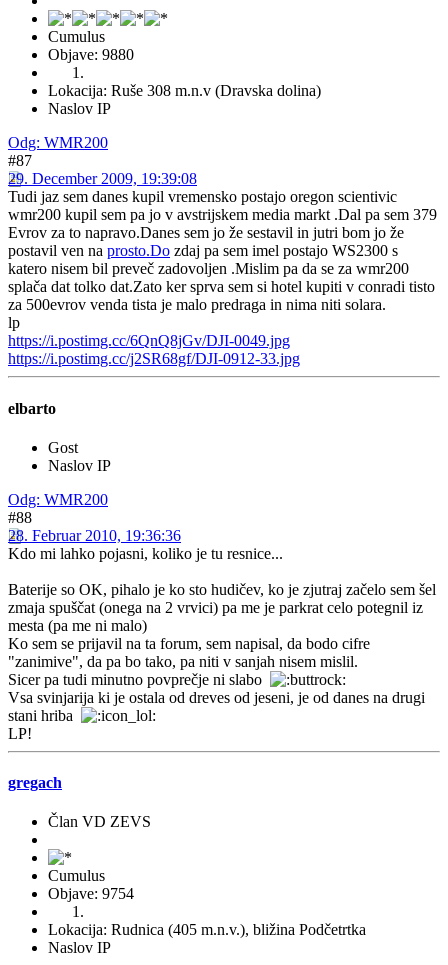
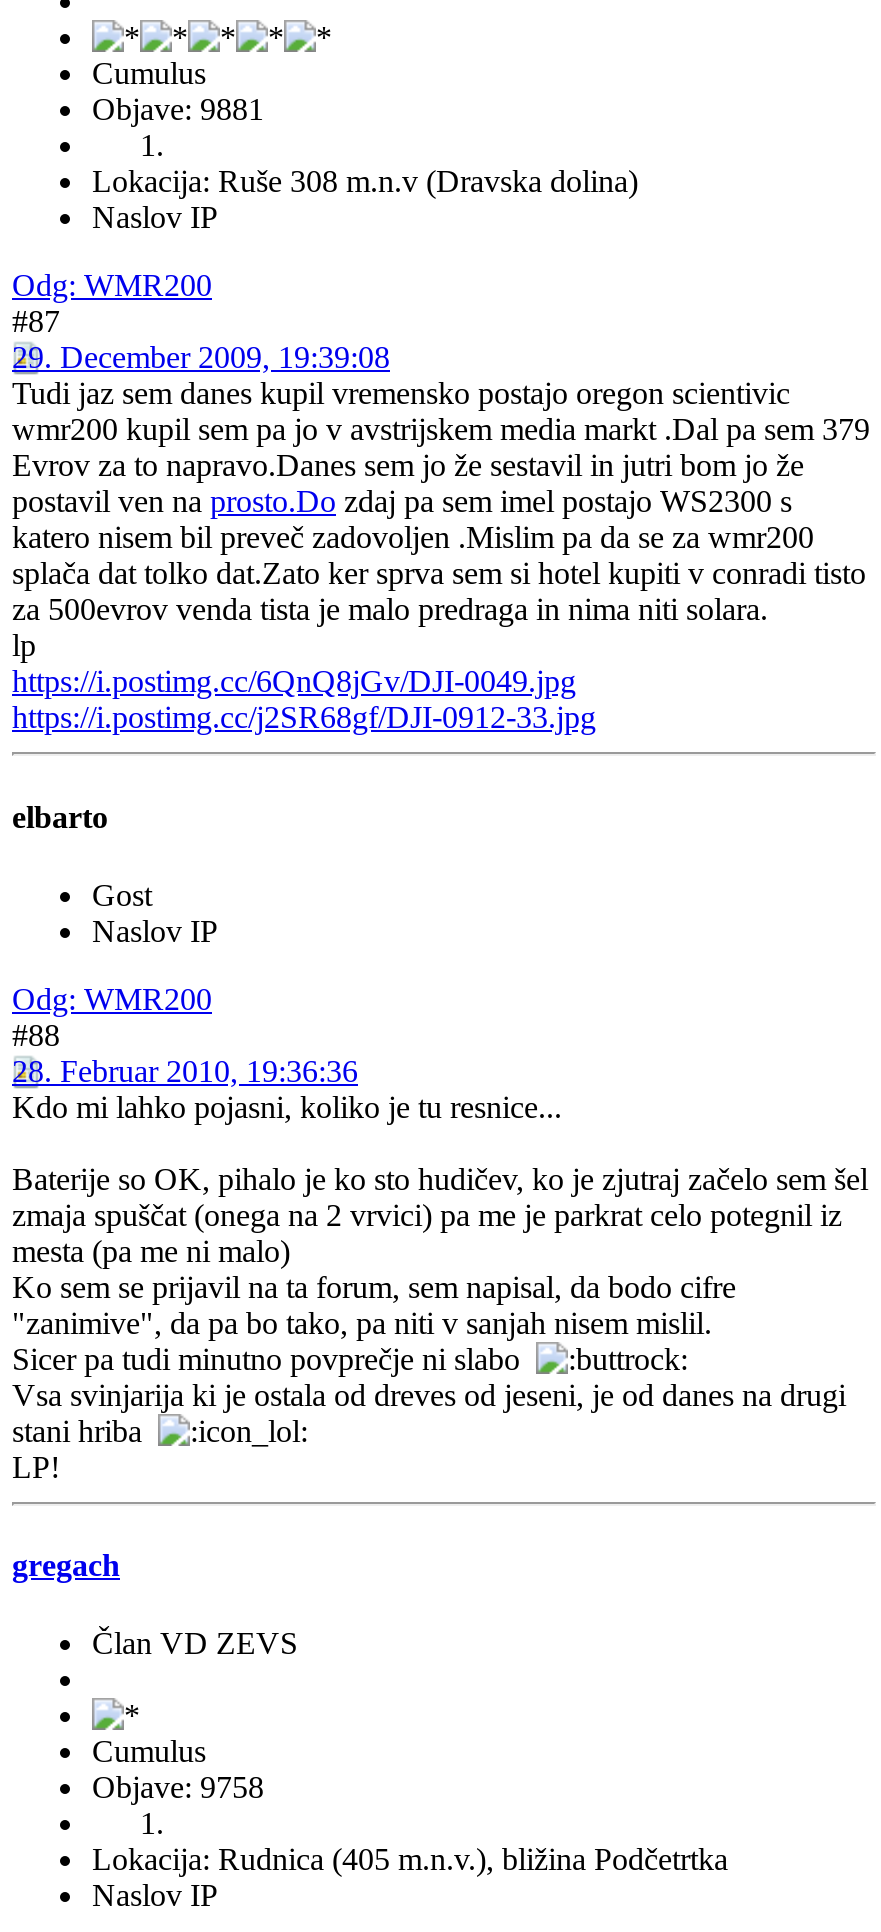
- Objave: 9880
+ Objave: 9881

- Objave: 9754
+ Objave: 9758
